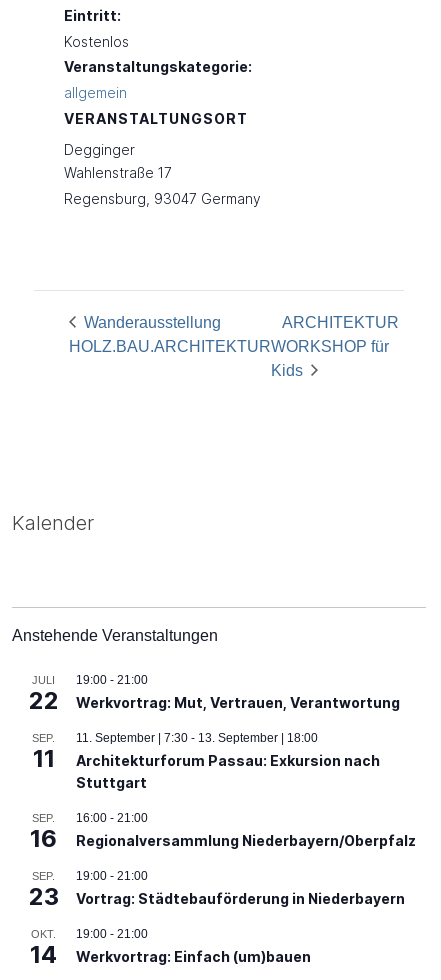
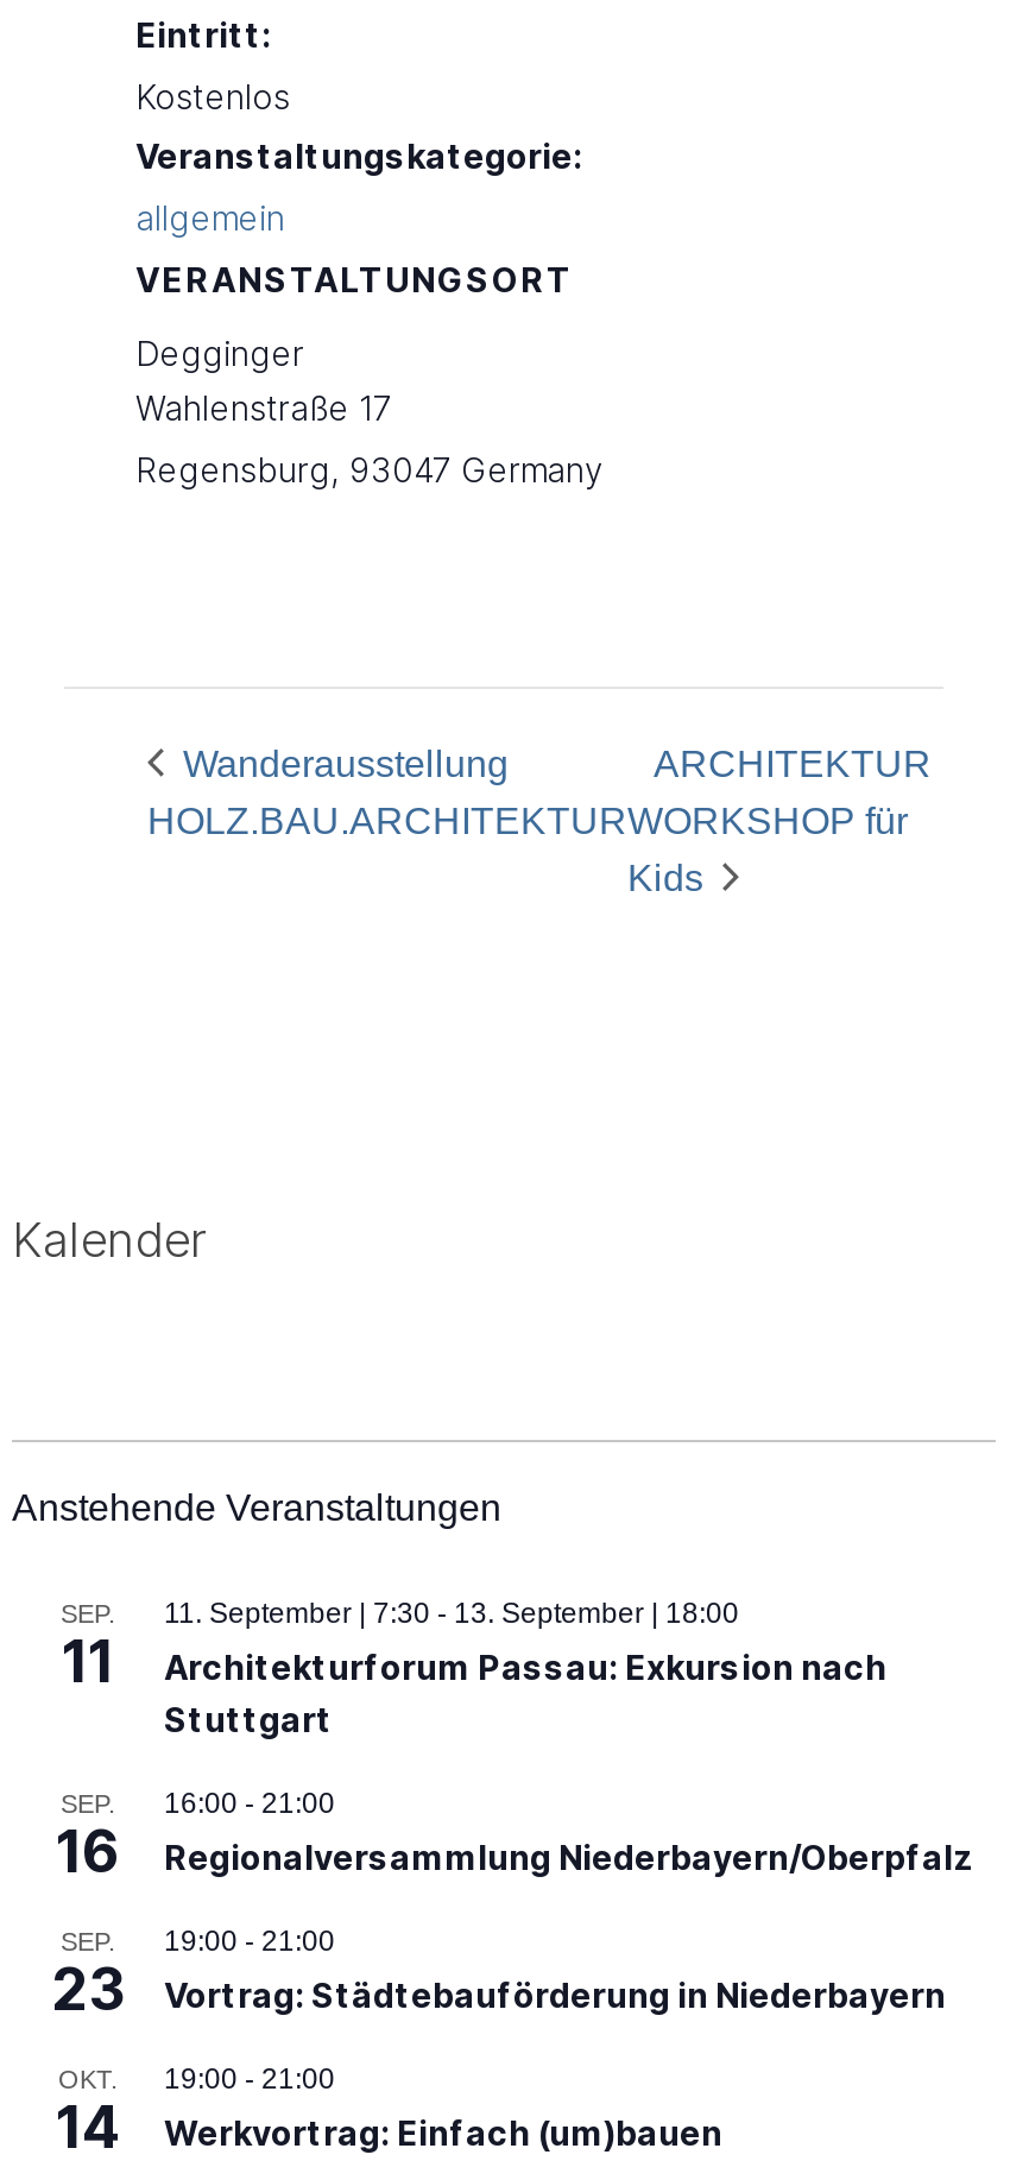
- JULI
- 22

- 19:00 - 21:00
- Werkvortrag: Mut, Vertrauen, Verantwortung
